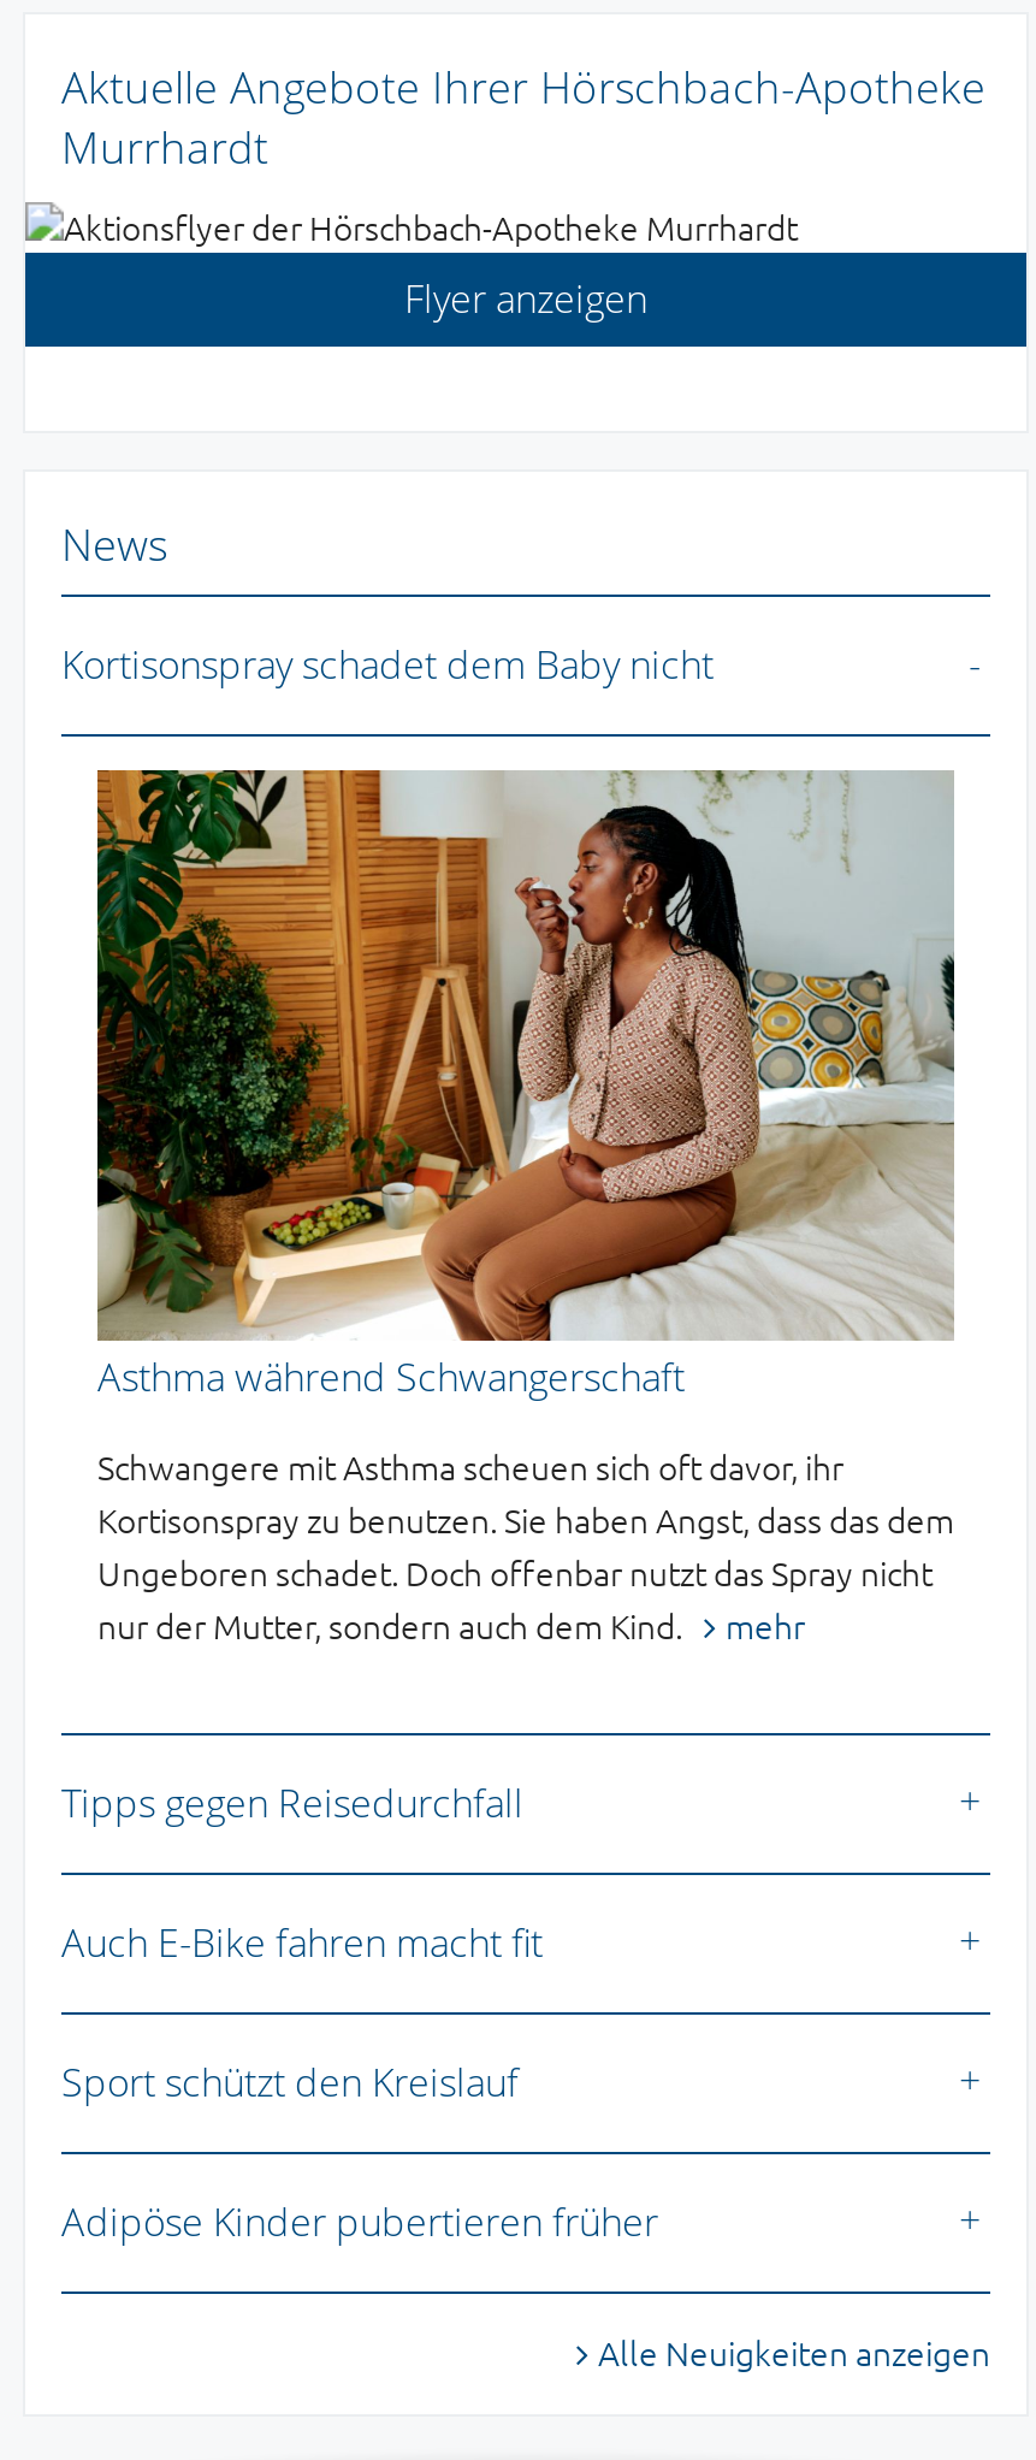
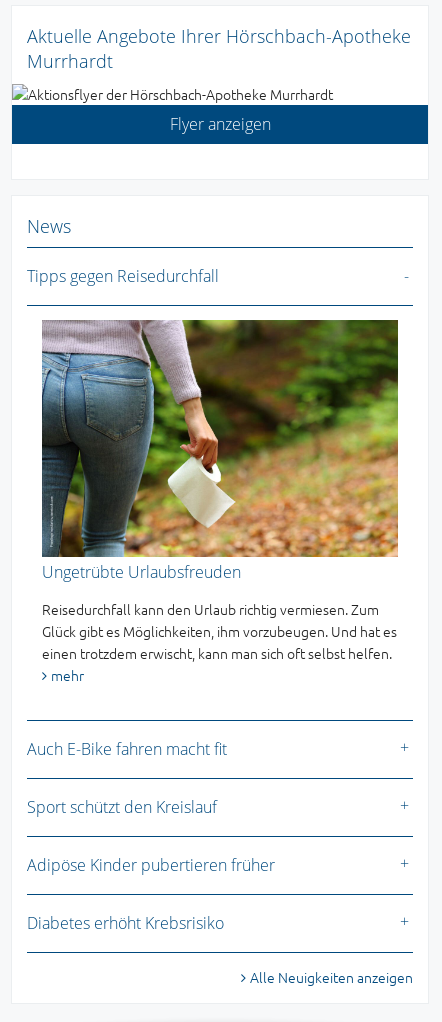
- Kortisonspray schadet dem Baby nicht

- [image]
+ [image]

- Asthma während Schwangerschaft
- Schwangere mit Asthma scheuen sich oft davor, ihr
- Kortisonspray zu benutzen. Sie haben Angst, dass das dem
- Ungeboren schadet. Doch offenbar nutzt das Spray nicht
- nur der Mutter, sondern auch dem Kind. mehr

moved up: Tipps gegen Reisedurchfall

+ Ungetrübte Urlaubsfreuden
+ Reisedurchfall kann den Urlaub richtig vermiesen. Zum
+ Glück gibt es Möglichkeiten, ihm vorzubeugen. Und hat es
+ einen trotzdem erwischt, kann man sich oft selbst helfen.
+ mehr

moved up: Auch E-Bike fahren macht fit | Sport schützt den Kreislauf | Adipöse Kinder pubertieren früher

+ Diabetes erhöht Krebsrisiko
